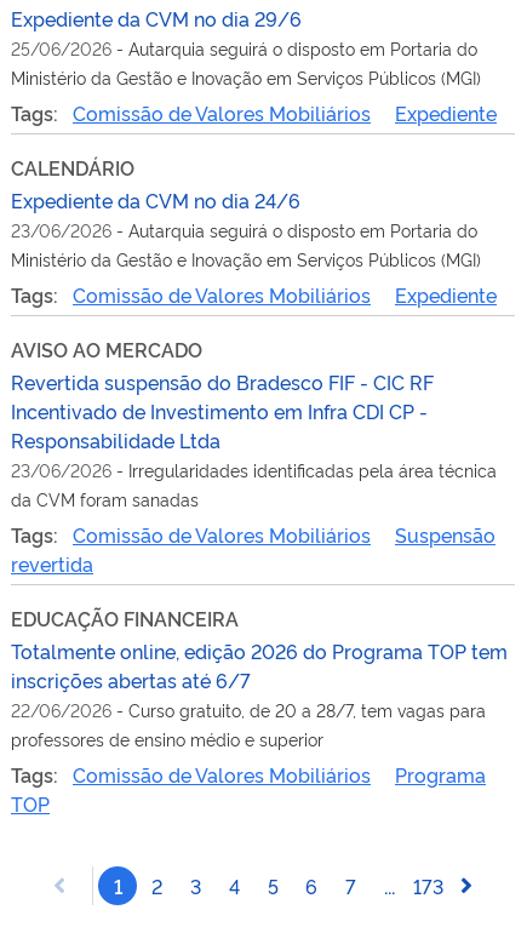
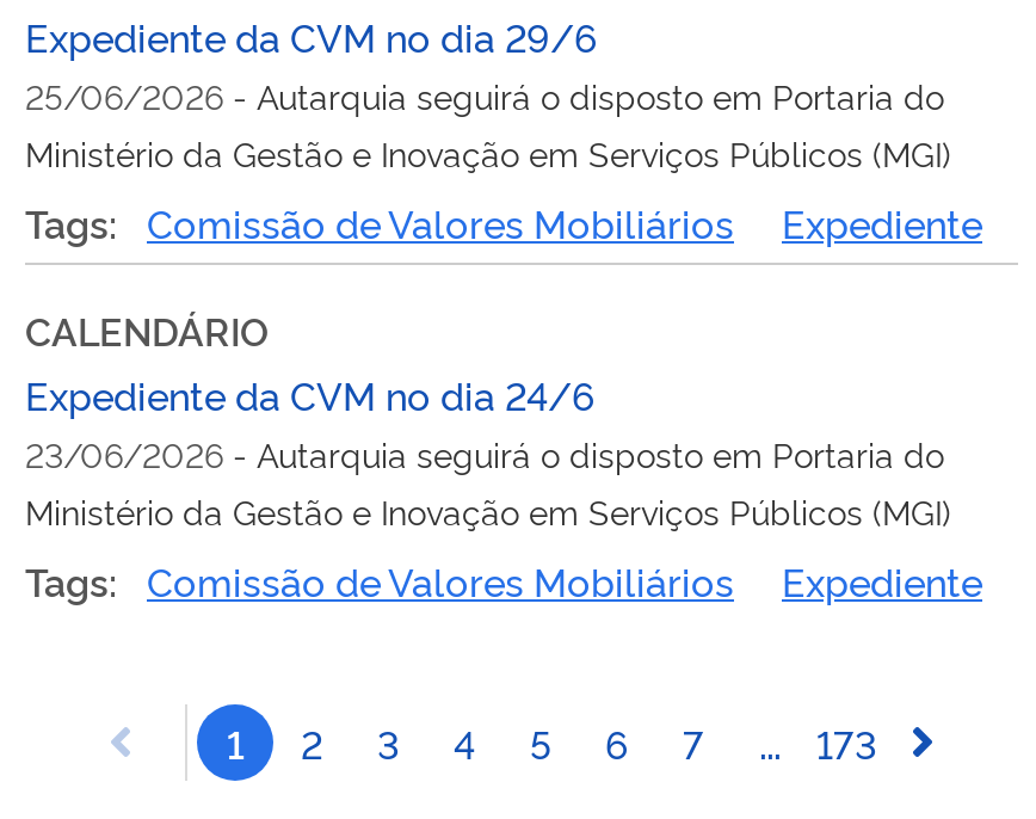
- AVISO AO MERCADO
- Revertida suspensão do Bradesco FIF - CIC RF
- Incentivado de Investimento em Infra CDI CP -
- Responsabilidade Ltda
- 23/06/2026 - Irregularidades identificadas pela área técnica
- da CVM foram sanadas
- Tags: Comissão de Valores Mobiliários
- Suspensão
- revertida
- EDUCAÇÃO FINANCEIRA
- Totalmente online, edição 2026 do Programa TOP tem
- inscrições abertas até 6/7
- 22/06/2026 - Curso gratuito, de 20 a 28/7, tem vagas para
- professores de ensino médio e superior
- Tags: Comissão de Valores Mobiliários
- Programa
- TOP
